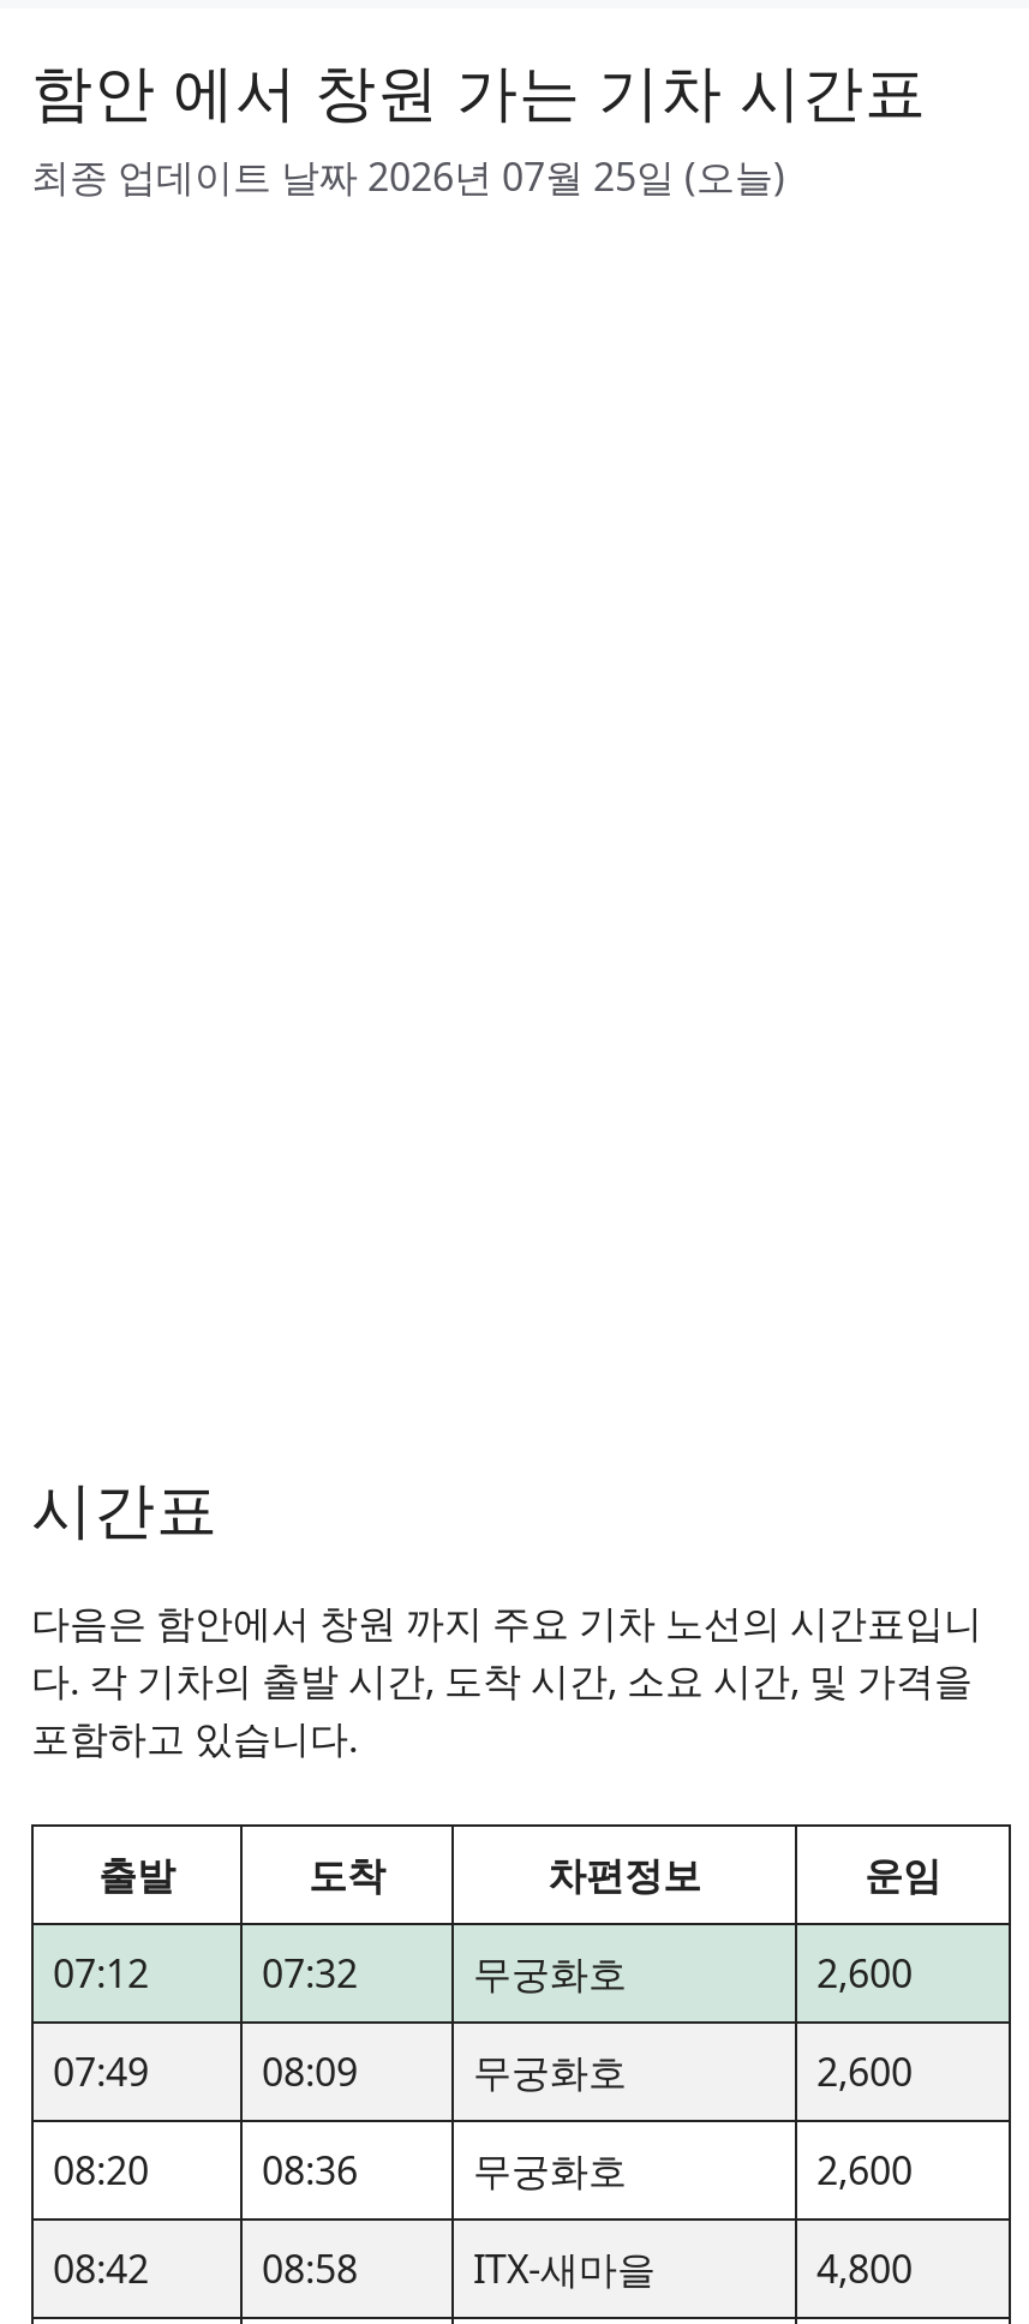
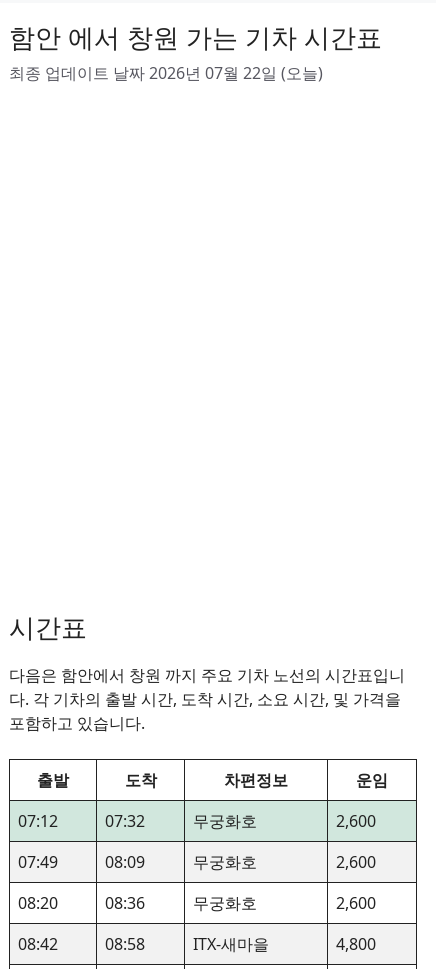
- 최종 업데이트 날짜 2026년 07월 25일 (오늘)
+ 최종 업데이트 날짜 2026년 07월 22일 (오늘)
